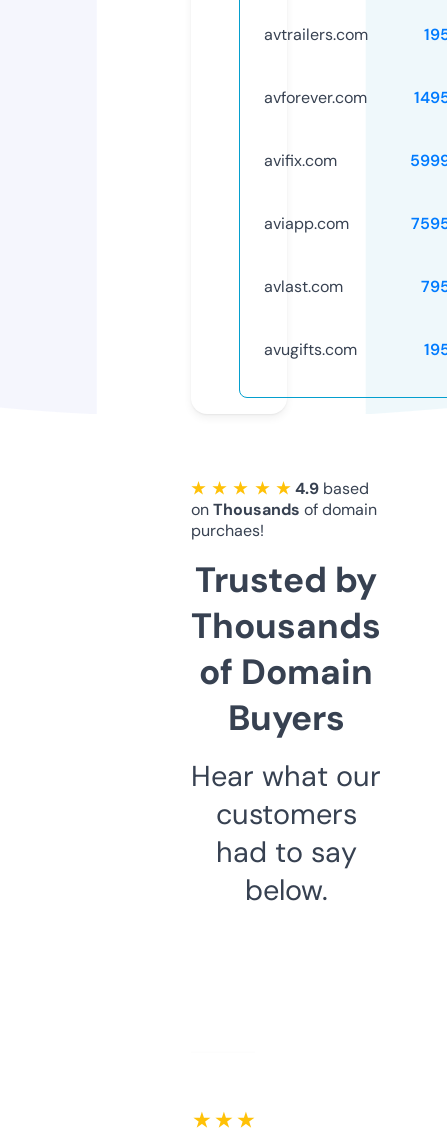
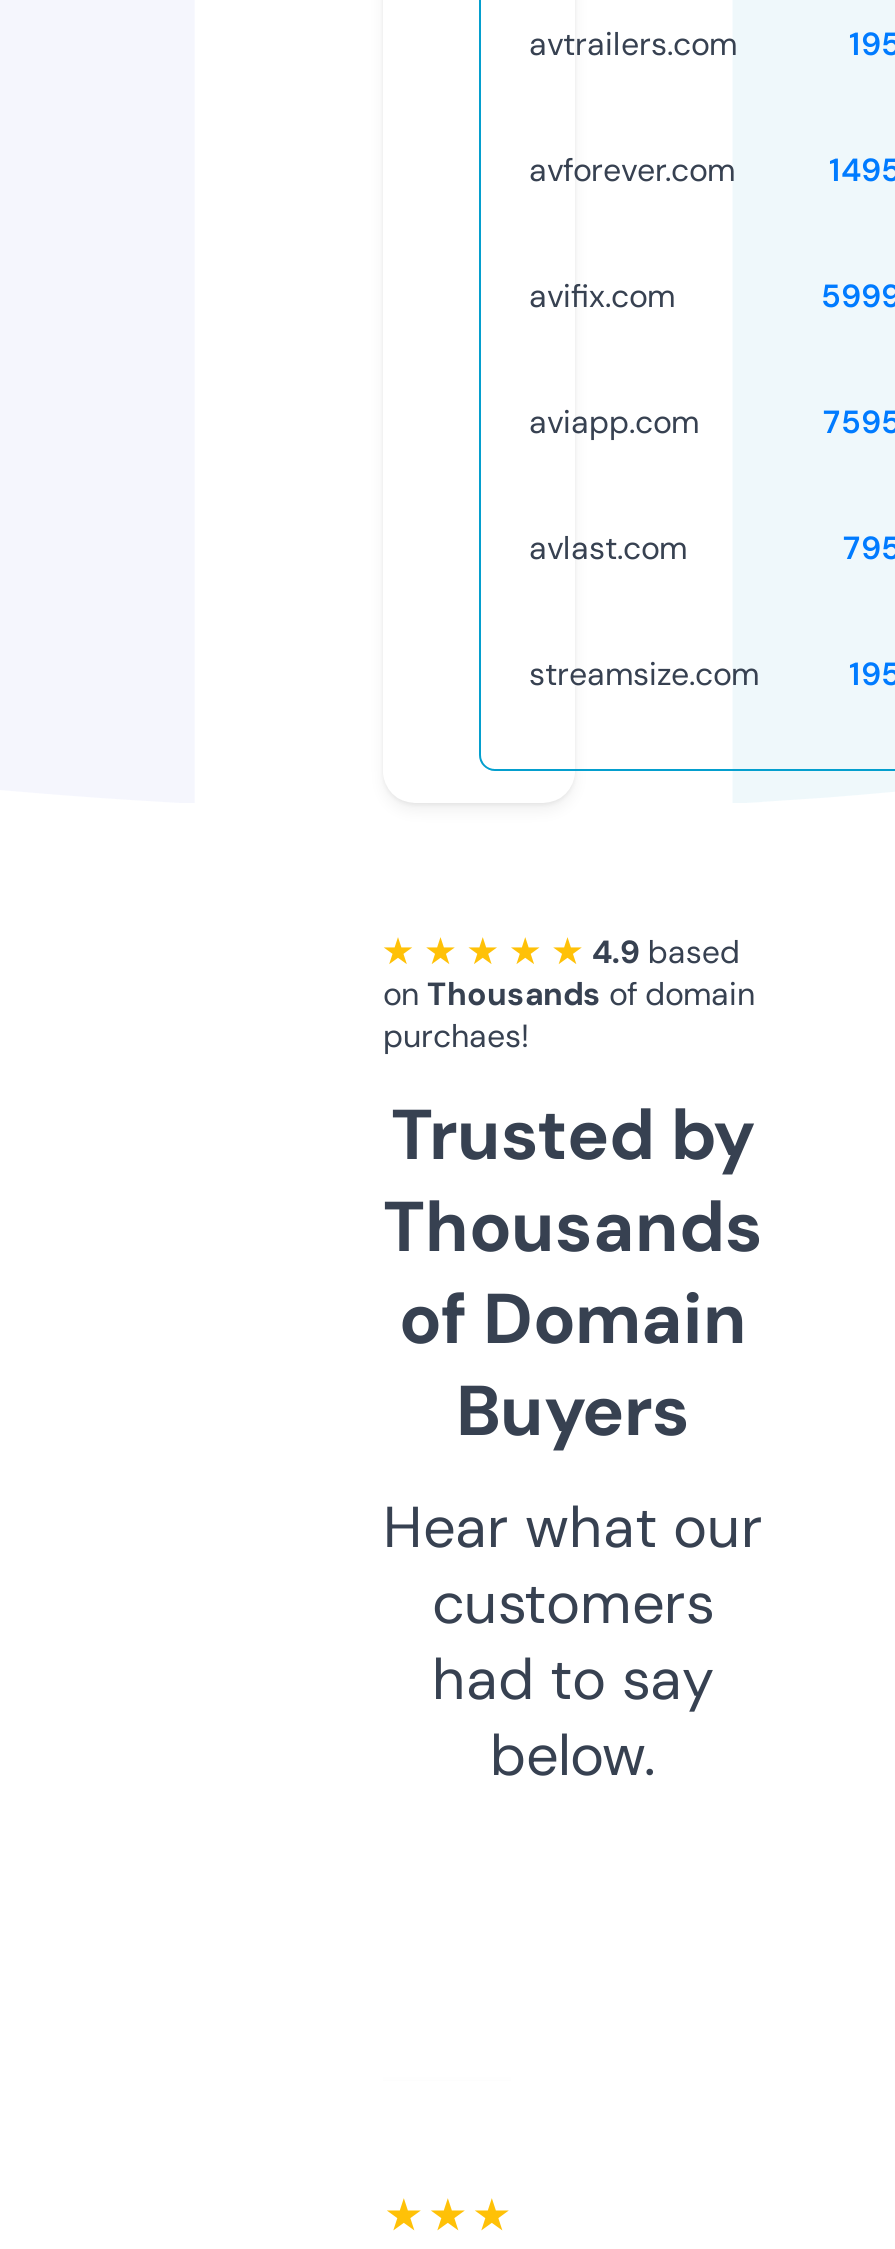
- avugifts.com
+ streamsize.com
